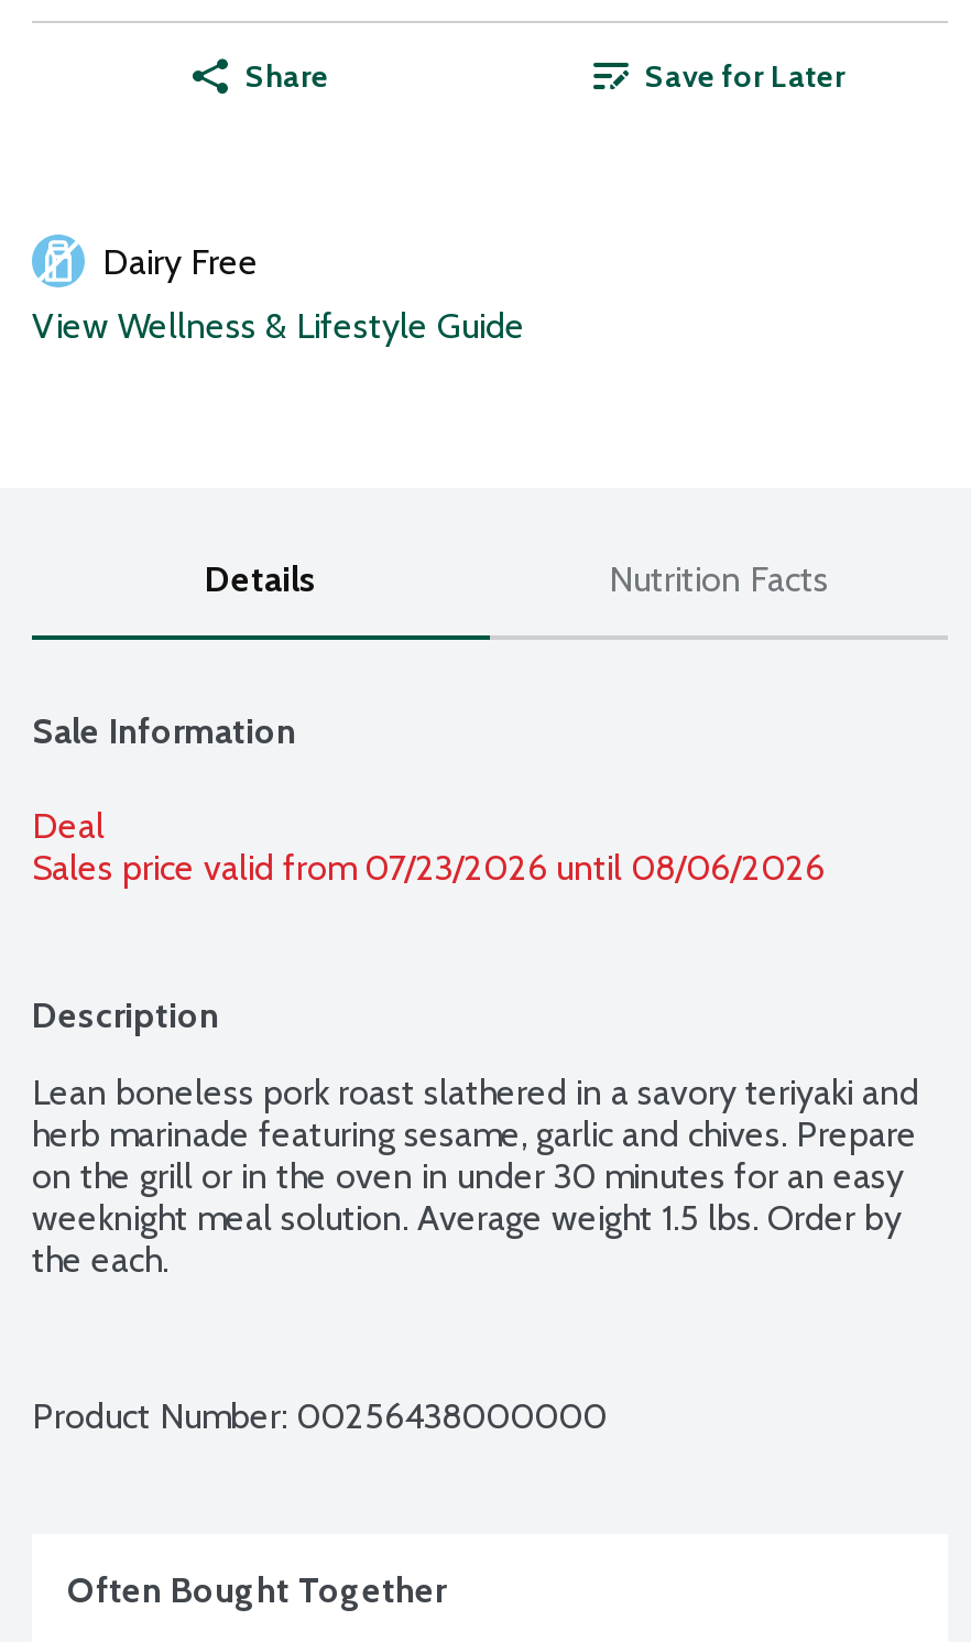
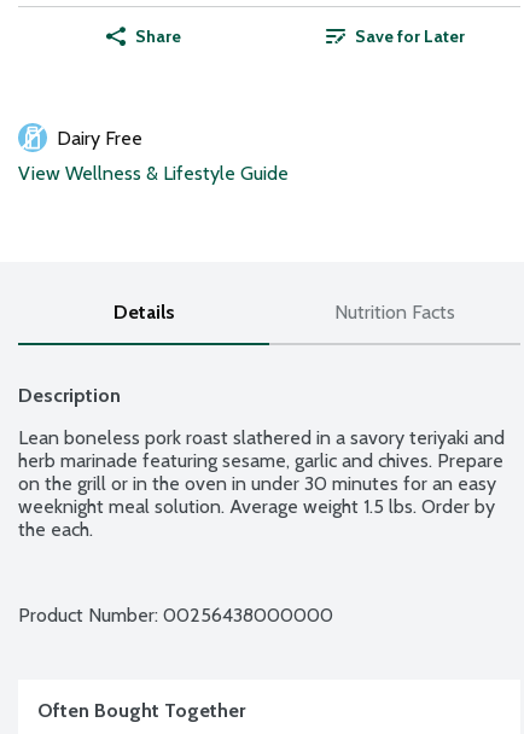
- Sale Information
- Deal
- Sales price valid from 07/23/2026 until 08/06/2026
